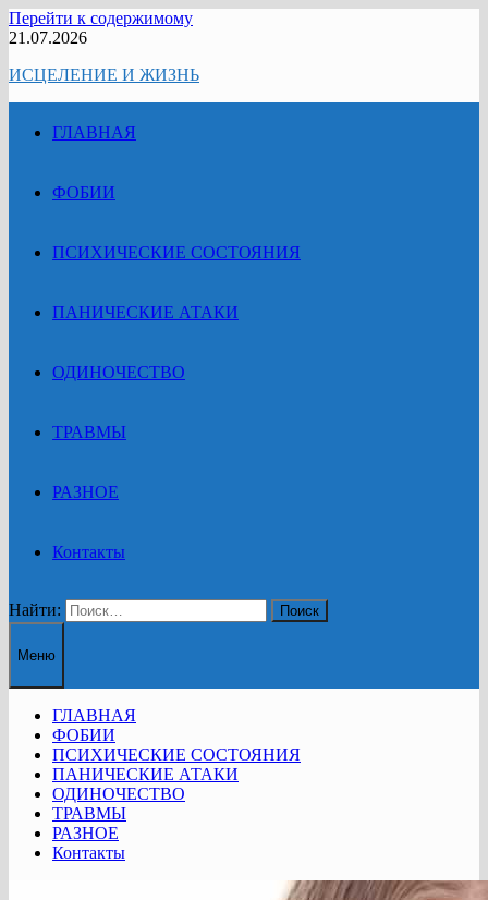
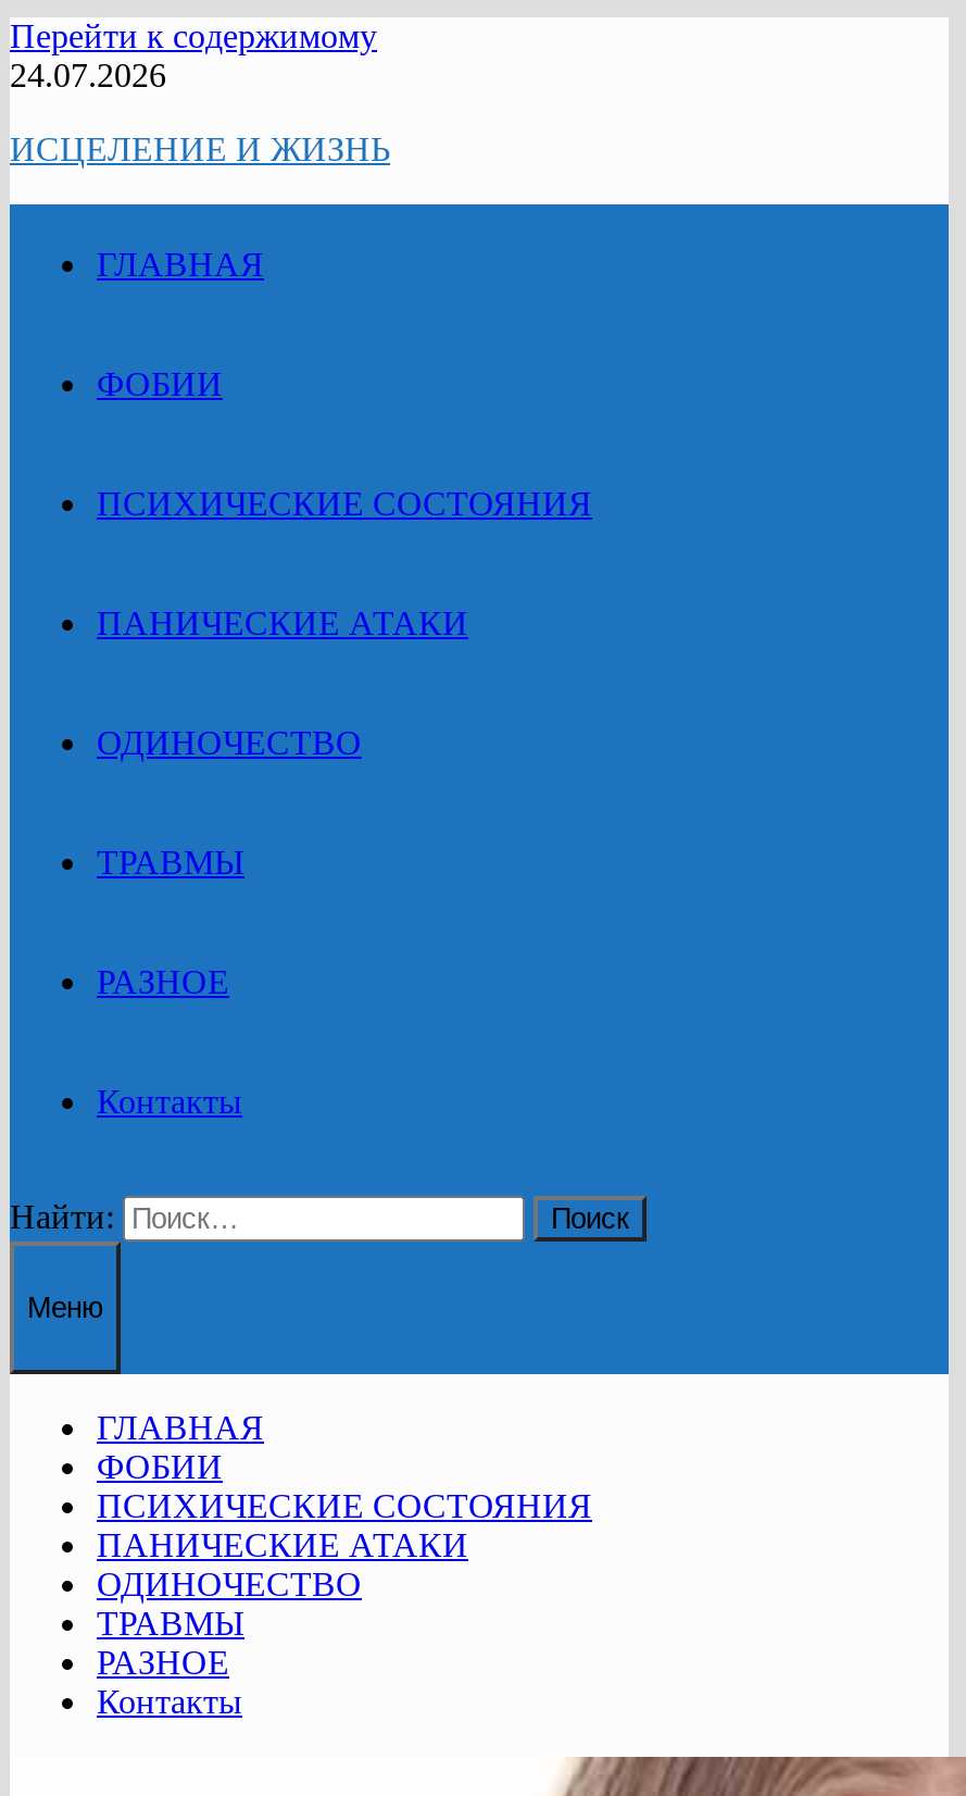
- 21.07.2026
+ 24.07.2026
